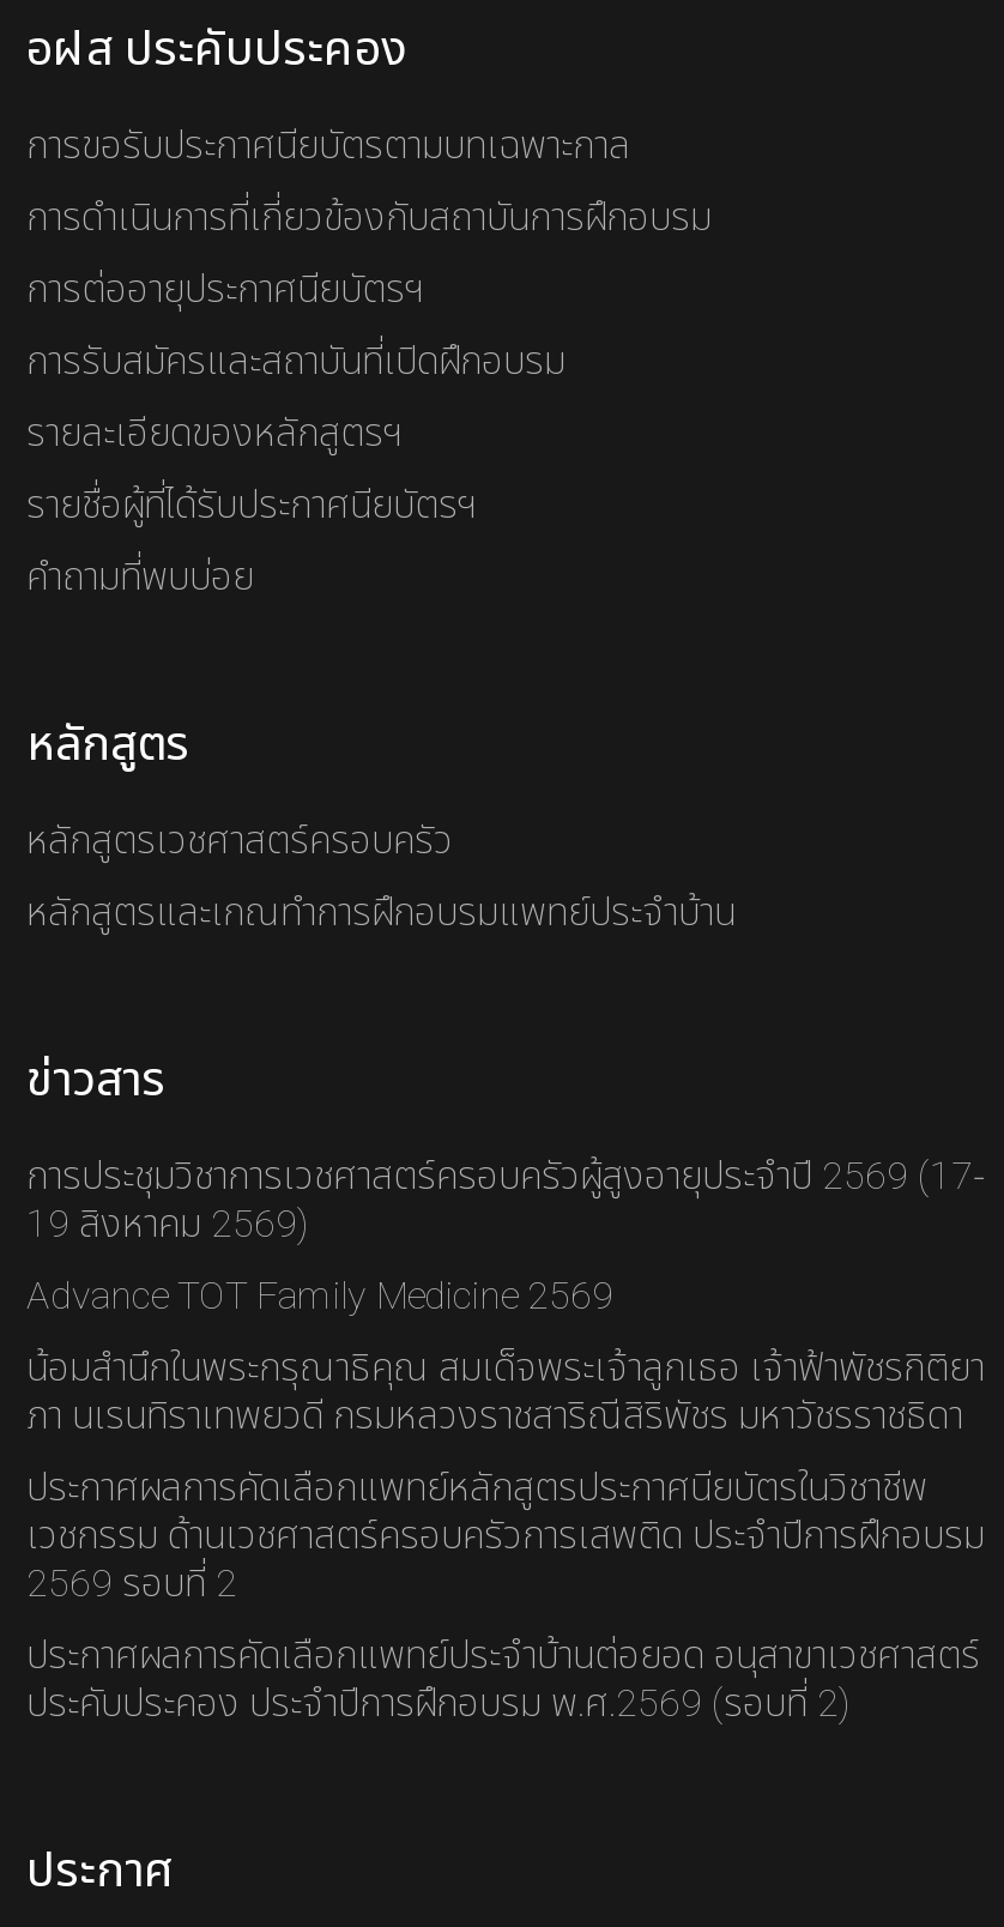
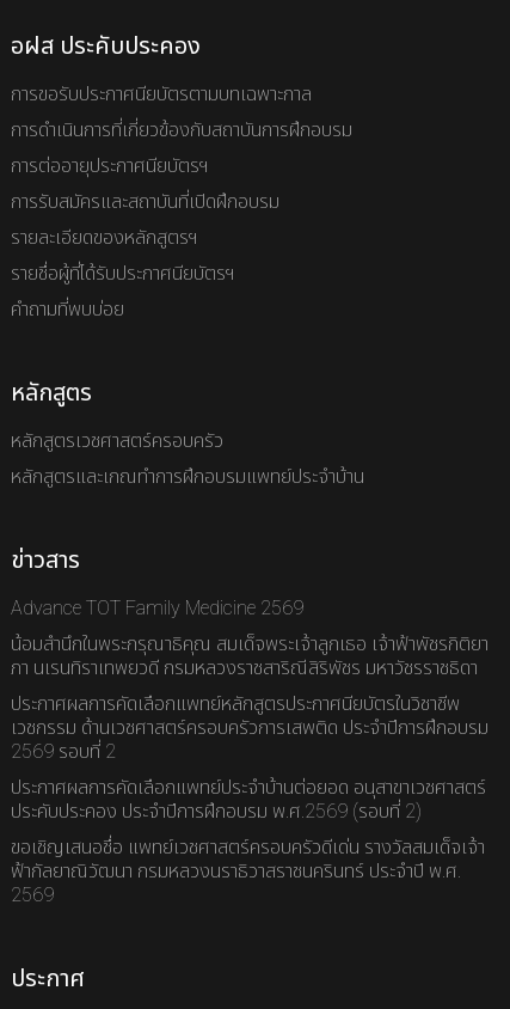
- การประชุมวิชาการเวชศาสตร์ครอบครัวผู้สูงอายุประจำปี 2569 (17-
- 19 สิงหาคม 2569)

moved up: Advance TOT Family Medicine 2569 | น้อมสำนึกในพระกรุณาธิคุณ สมเด็จพระเจ้าลูกเธอ เจ้าฟ้าพัชรกิติยา | ภา นเรนทิราเทพยวดี กรมหลวงราชสาริณีสิริพัชร มหาวัชรราชธิดา | ประกาศผลการคัดเลือกแพทย์หลักสูตรประกาศนียบัตรในวิชาชีพ | เวชกรรม ด้านเวชศาสตร์ครอบครัวการเสพติด ประจำปีการฝึกอบรม | 2569 รอบที่ 2 | ประกาศผลการคัดเลือกแพทย์ประจำบ้านต่อยอด อนุสาขาเวชศาสตร์ | ประคับประคอง ประจำปีการฝึกอบรม พ.ศ.2569 (รอบที่ 2)

+ ขอเชิญเสนอชื่อ แพทย์เวชศาสตร์ครอบครัวดีเด่น รางวัลสมเด็จเจ้า
+ ฟ้ากัลยาณิวัฒนา กรมหลวงนราธิวาสราชนครินทร์ ประจำปี พ.ศ.
+ 2569
